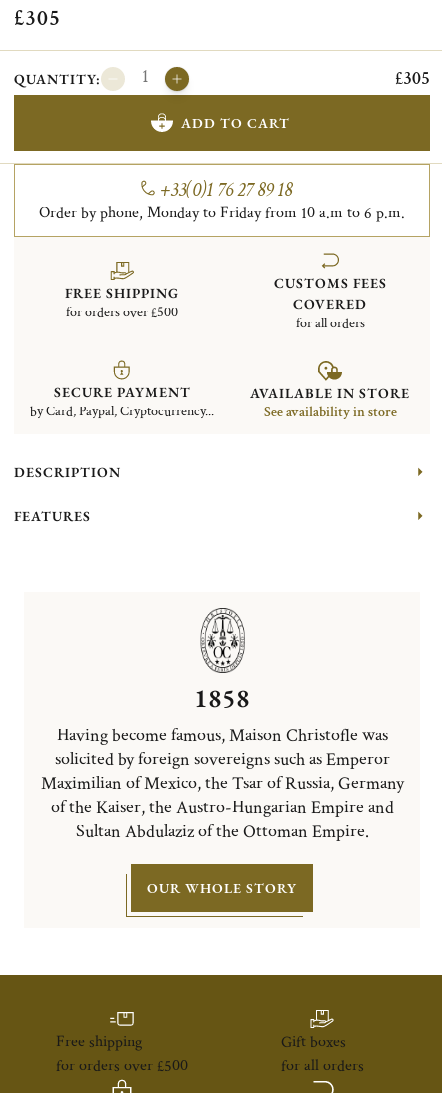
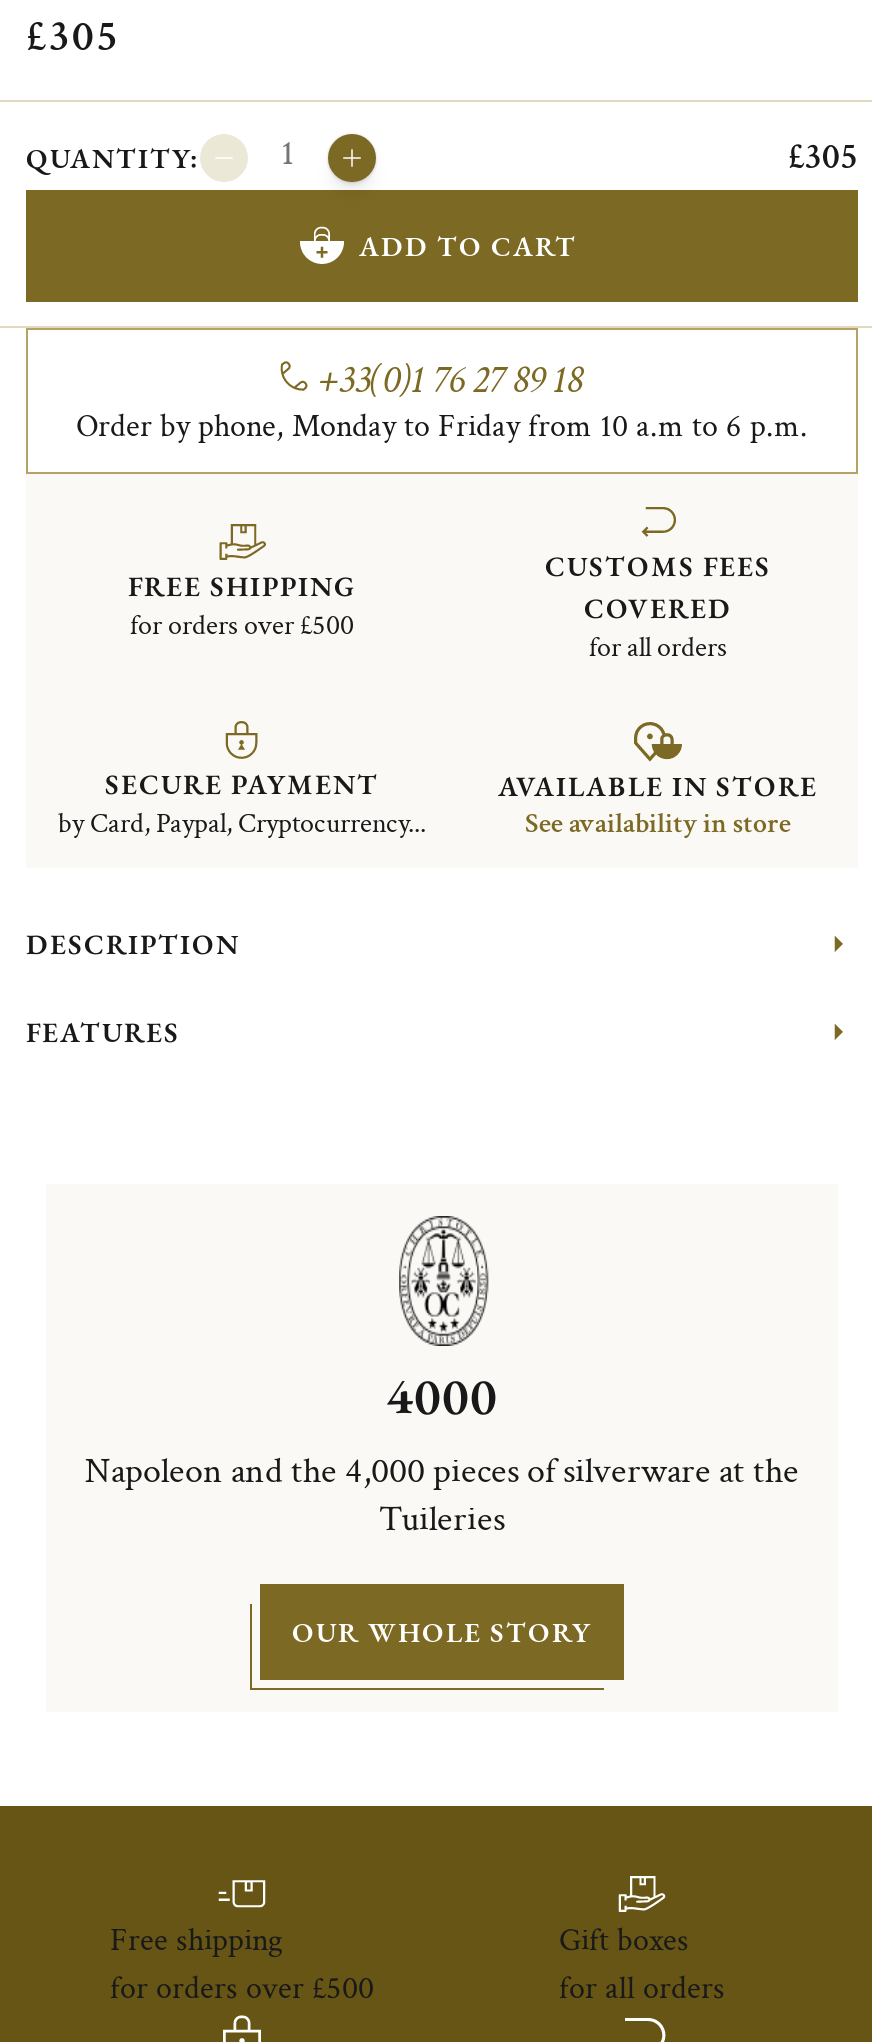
- 1858
- Having become famous, Maison Christofle was
- solicited by foreign sovereigns such as Emperor
- Maximilian of Mexico, the Tsar of Russia, Germany
- of the Kaiser, the Austro-Hungarian Empire and
- Sultan Abdulaziz of the Ottoman Empire.
+ 4000
+ Napoleon and the 4,000 pieces of silverware at the
+ Tuileries
